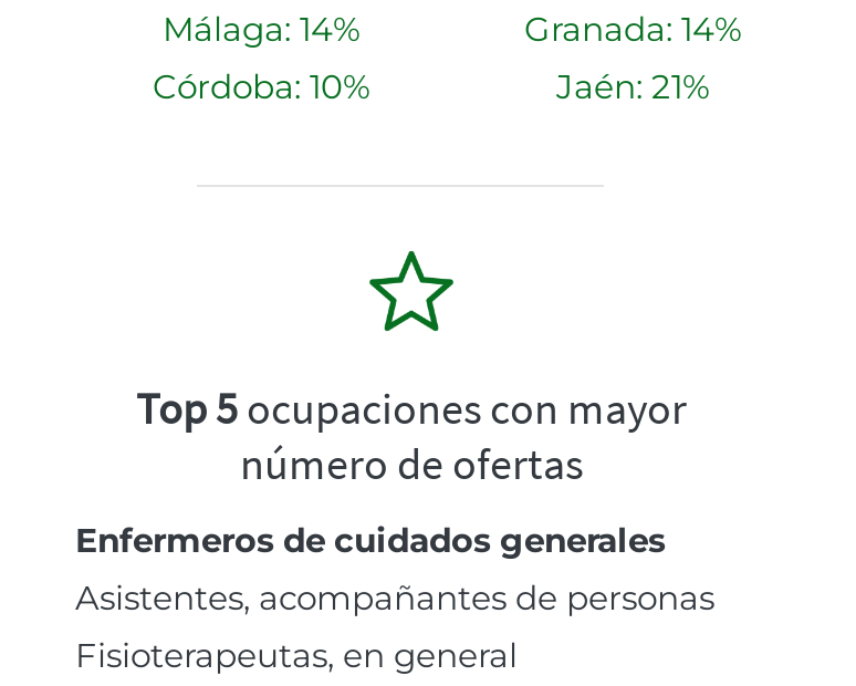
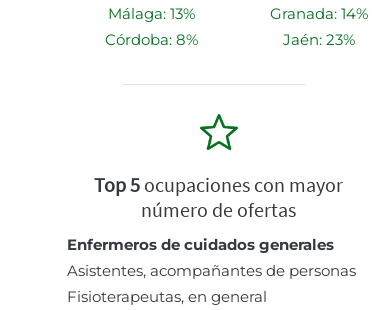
- Málaga: 14%
+ Málaga: 13%

- Córdoba: 10%
+ Córdoba: 8%

- Jaén: 21%
+ Jaén: 23%
